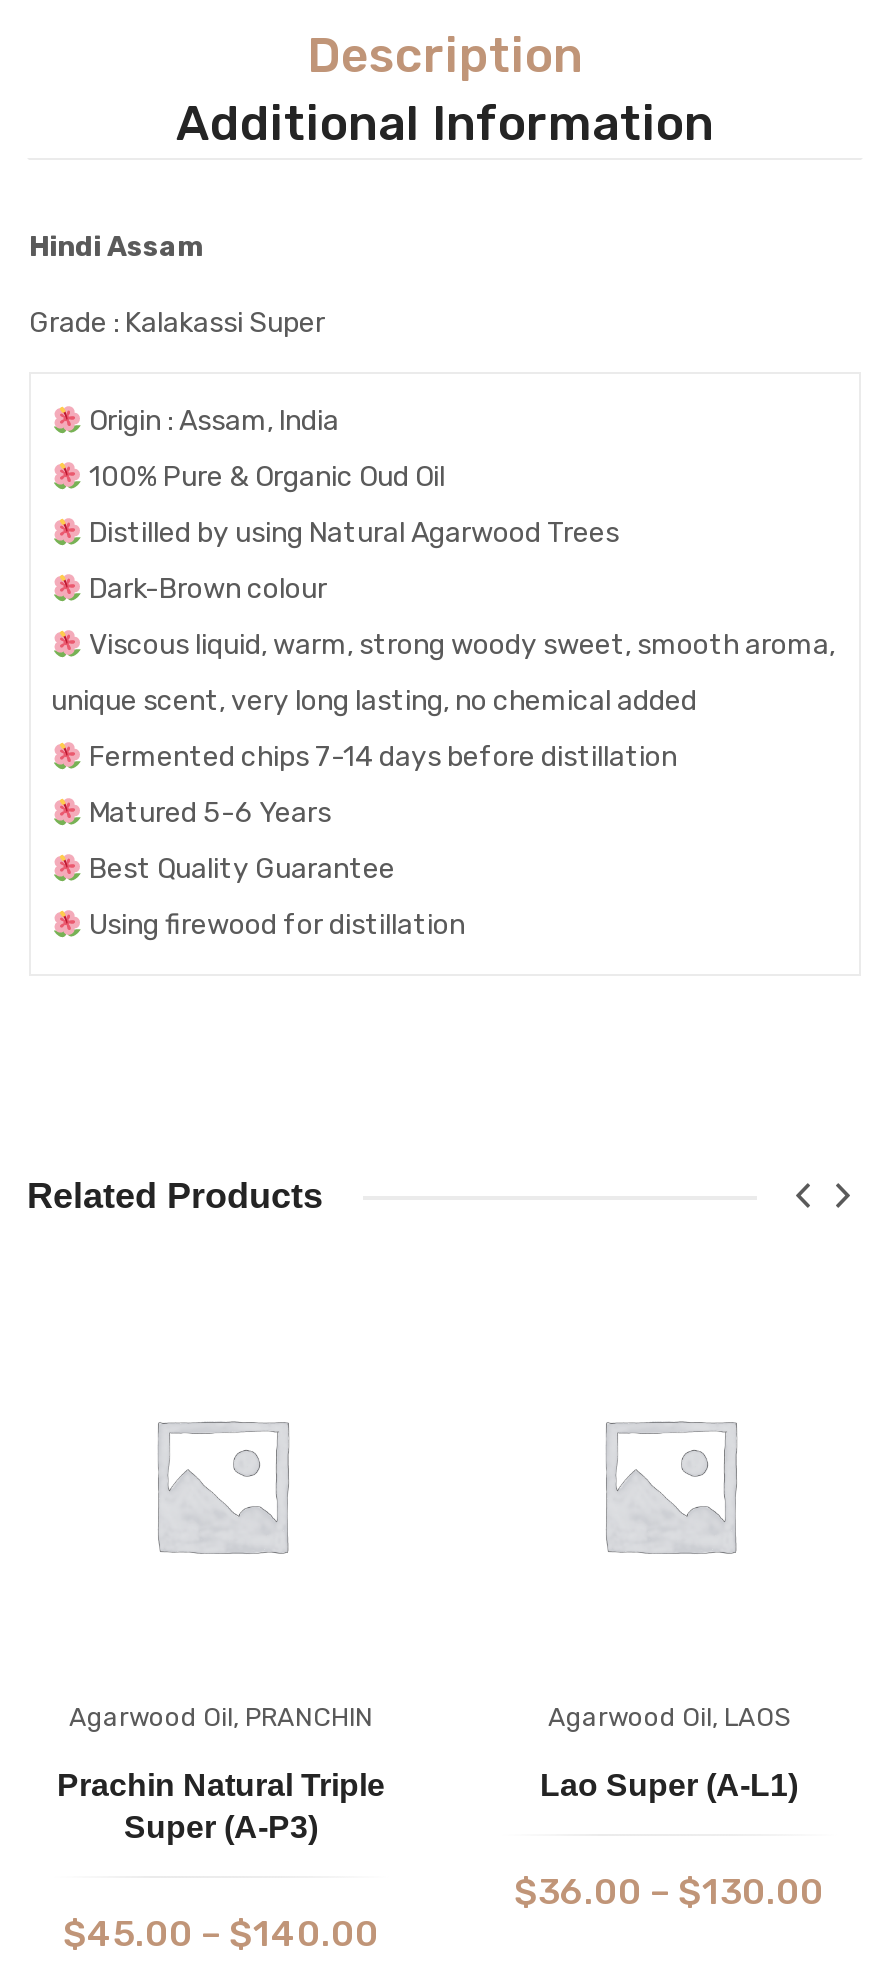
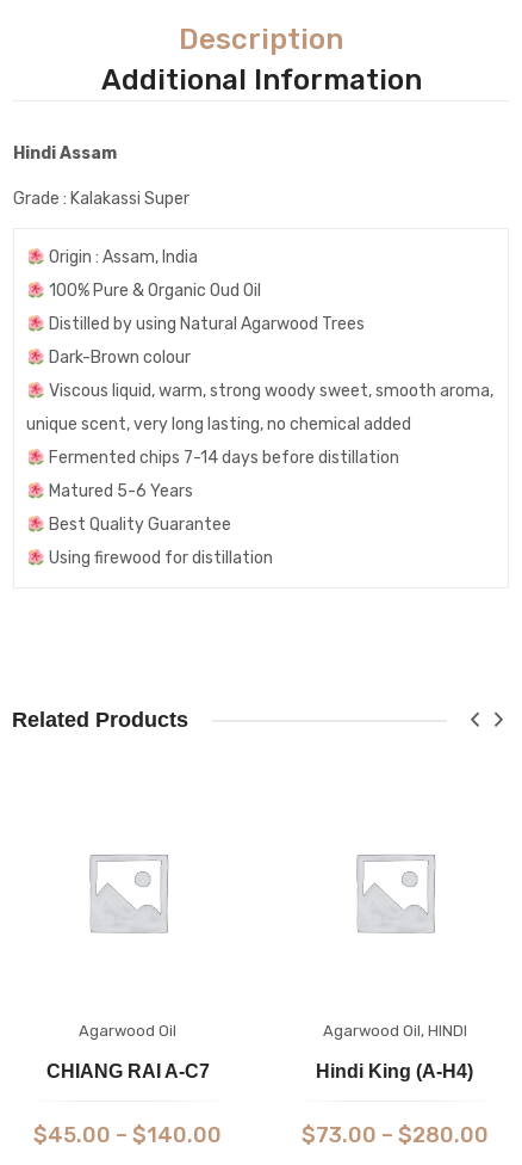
- Agarwood Oil, PRANCHIN
+ Agarwood Oil

- Agarwood Oil, LAOS
+ Agarwood Oil, HINDI

- Prachin Natural Triple
- Super (A-P3)
+ CHIANG RAI A-C7

- Lao Super (A-L1)
+ Hindi King (A-H4)

- $36.00 – $130.00
+ $73.00 – $280.00
